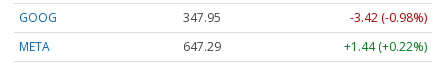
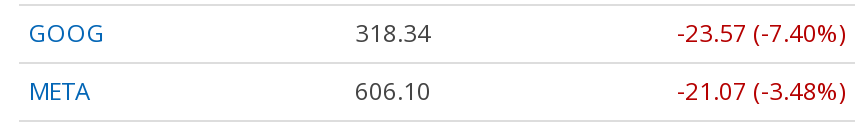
- 347.95
+ 318.34

- -3.42 (-0.98%)
+ -23.57 (-7.40%)

- 647.29
+ 606.10

- +1.44 (+0.22%)
+ -21.07 (-3.48%)
